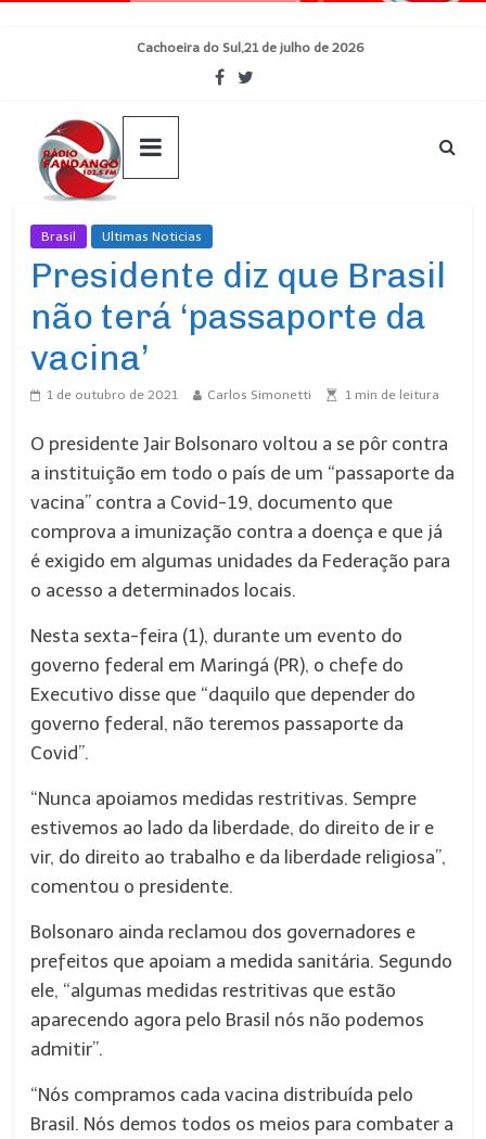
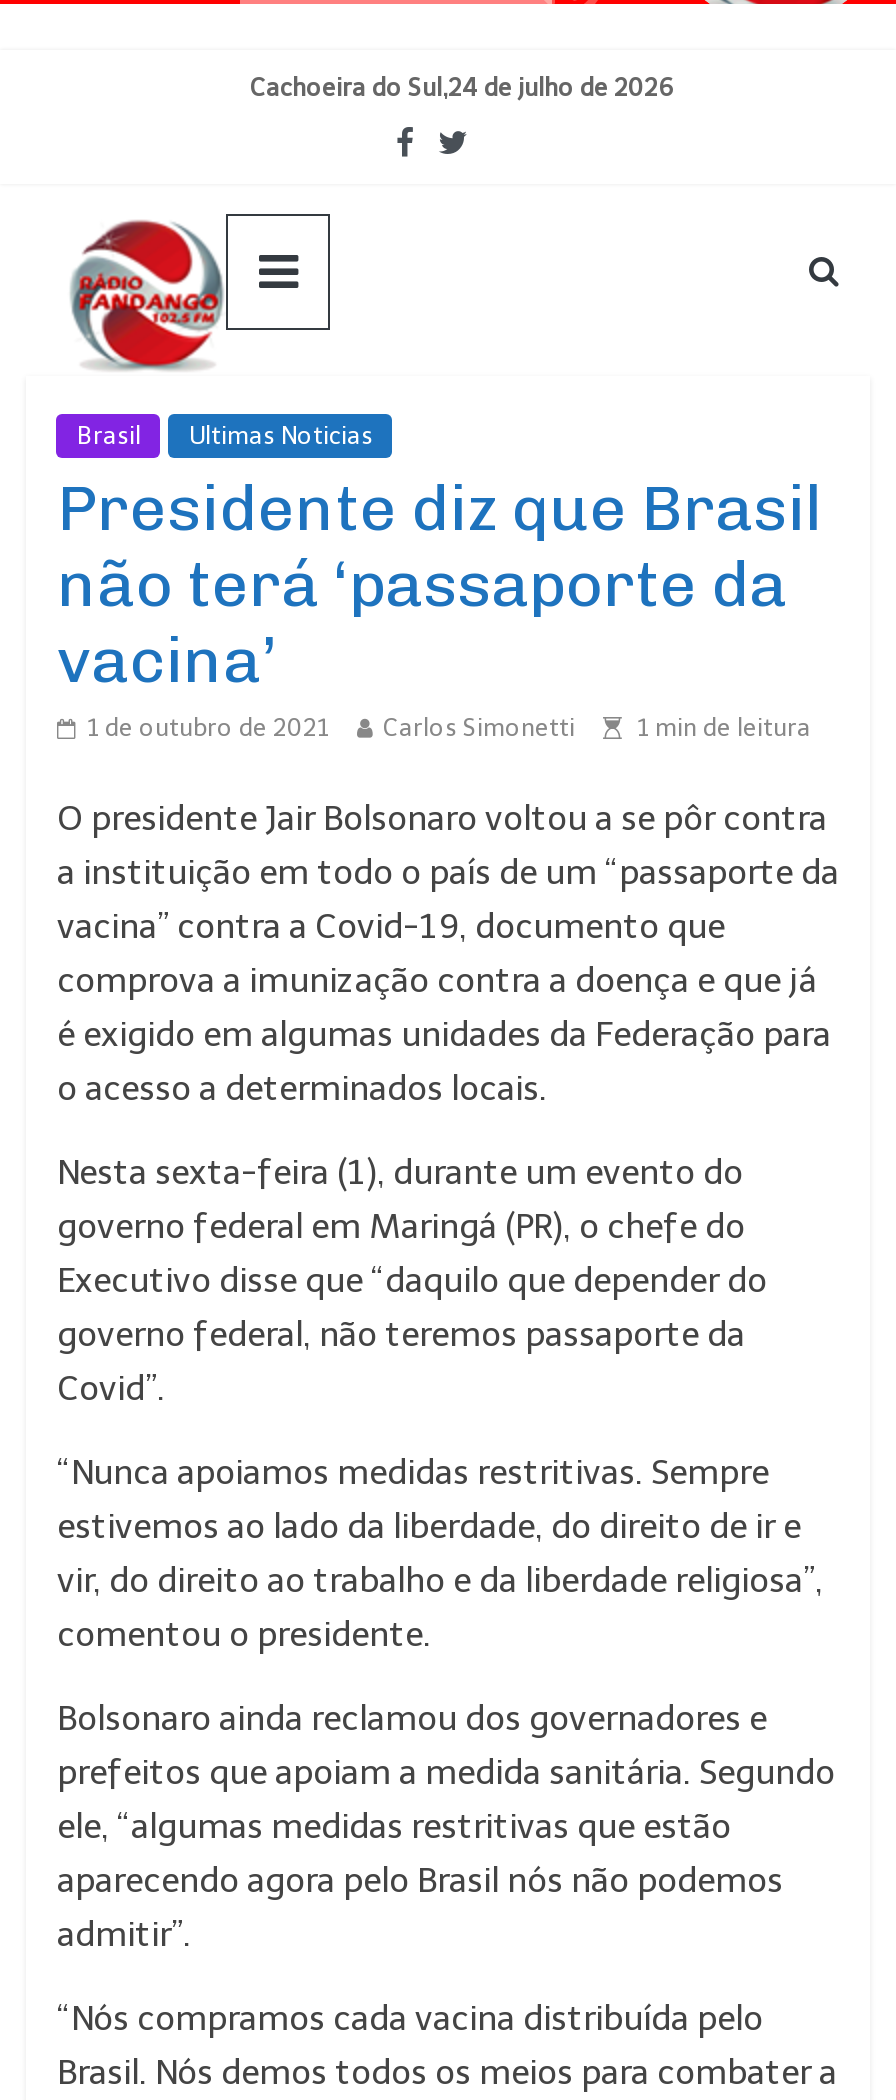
- Cachoeira do Sul,21 de julho de 2026
+ Cachoeira do Sul,24 de julho de 2026
